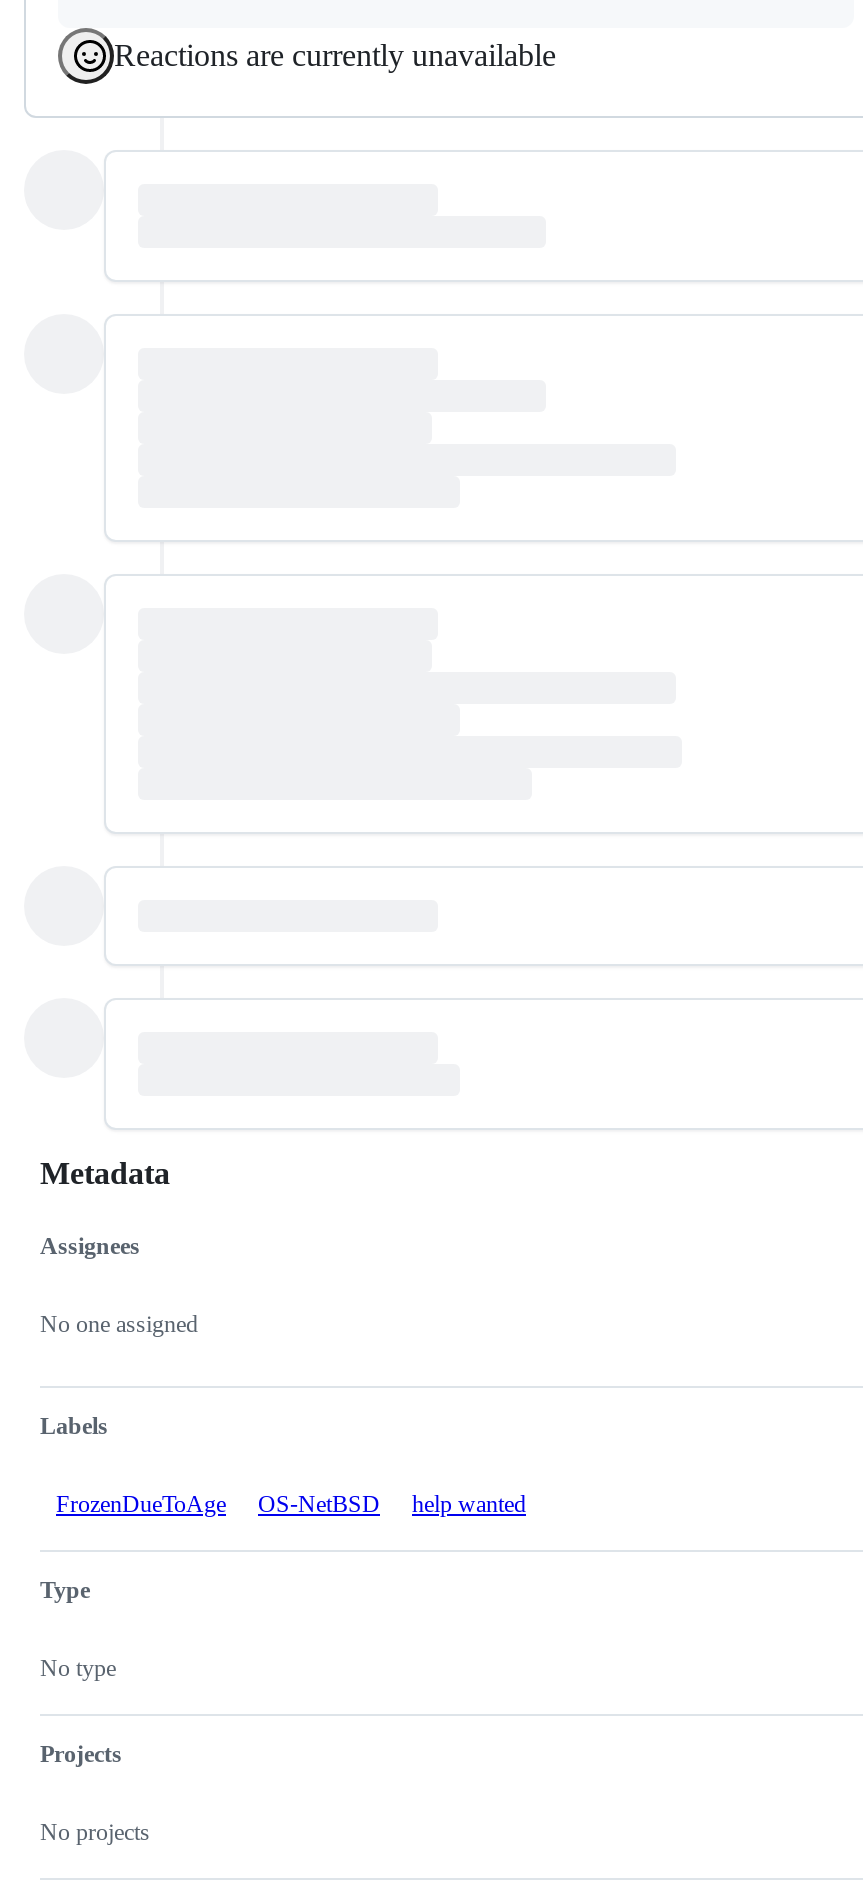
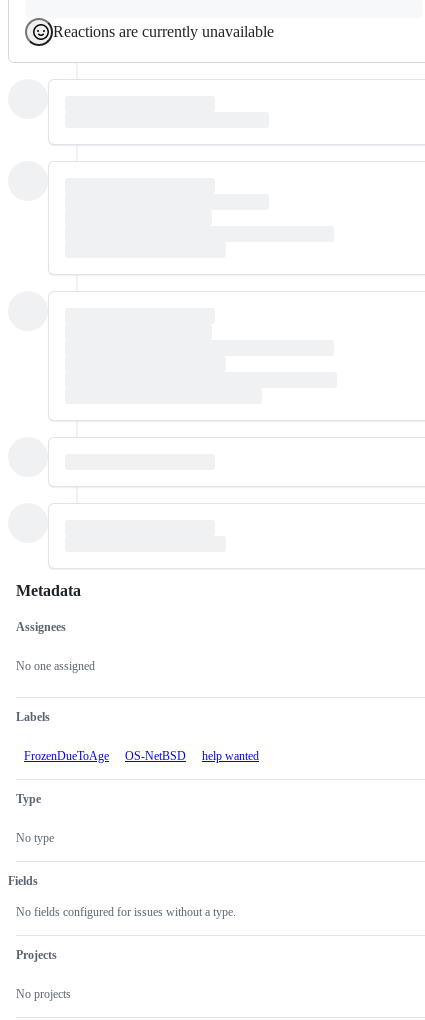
+ Fields
+ No fields configured for issues without a type.
